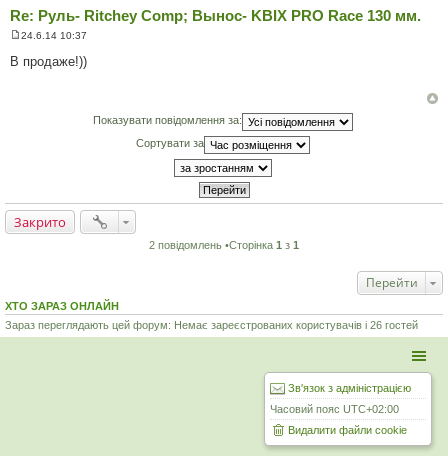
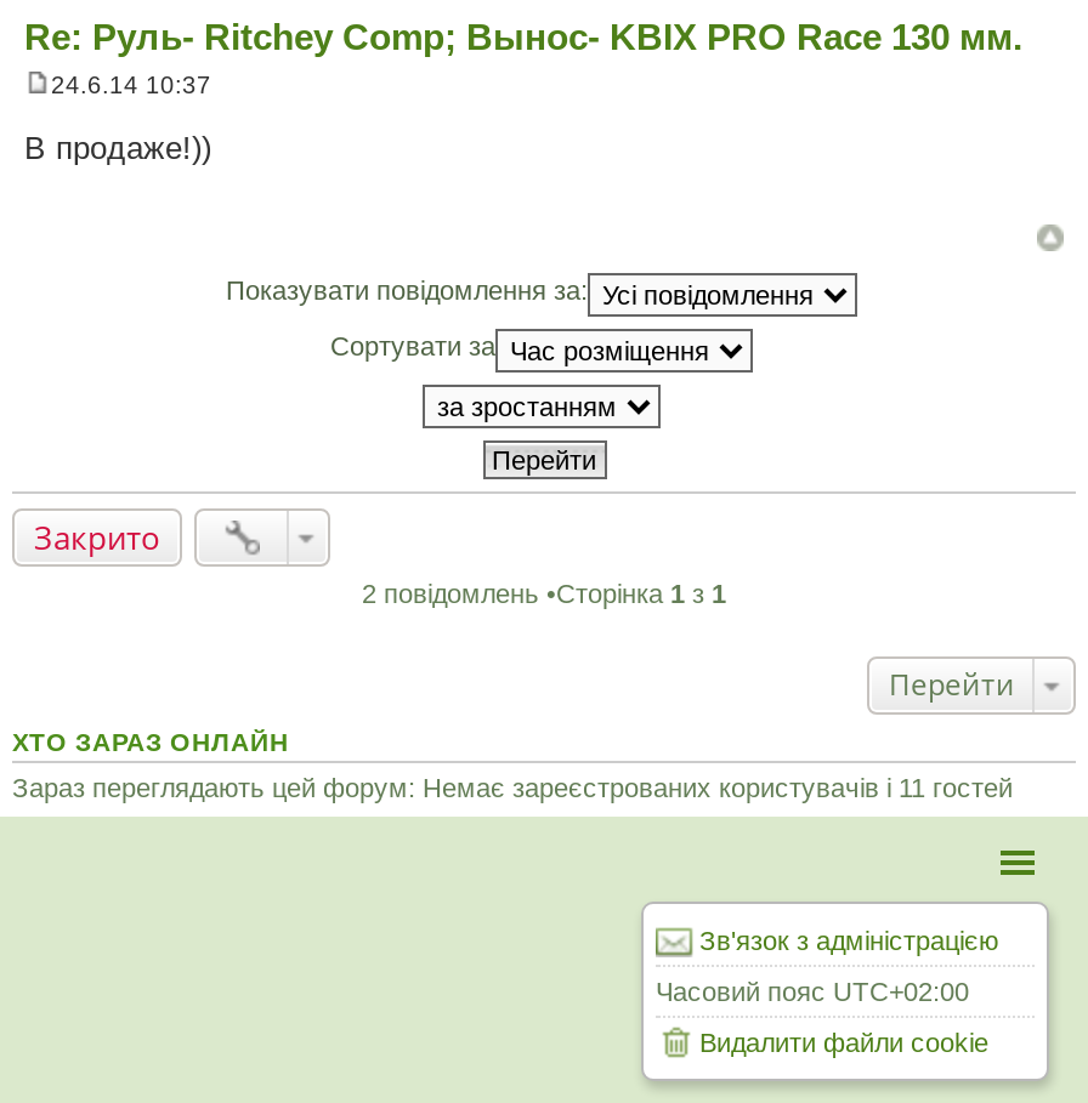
- Зараз переглядають цей форум: Немає зареєстрованих користувачів і 26 гостей
+ Зараз переглядають цей форум: Немає зареєстрованих користувачів і 11 гостей
